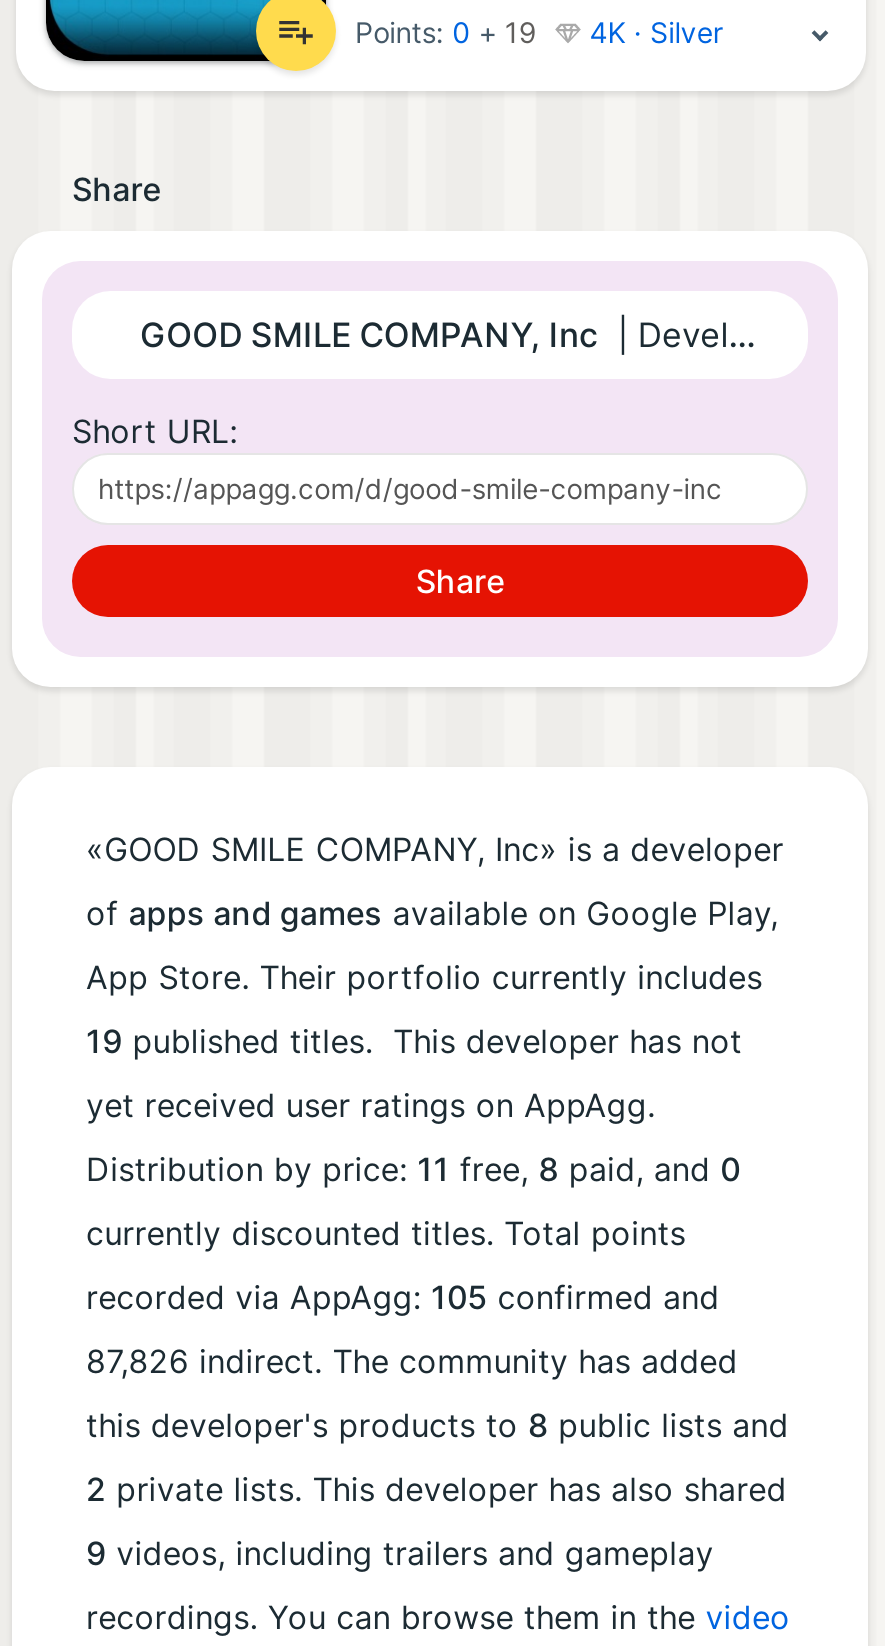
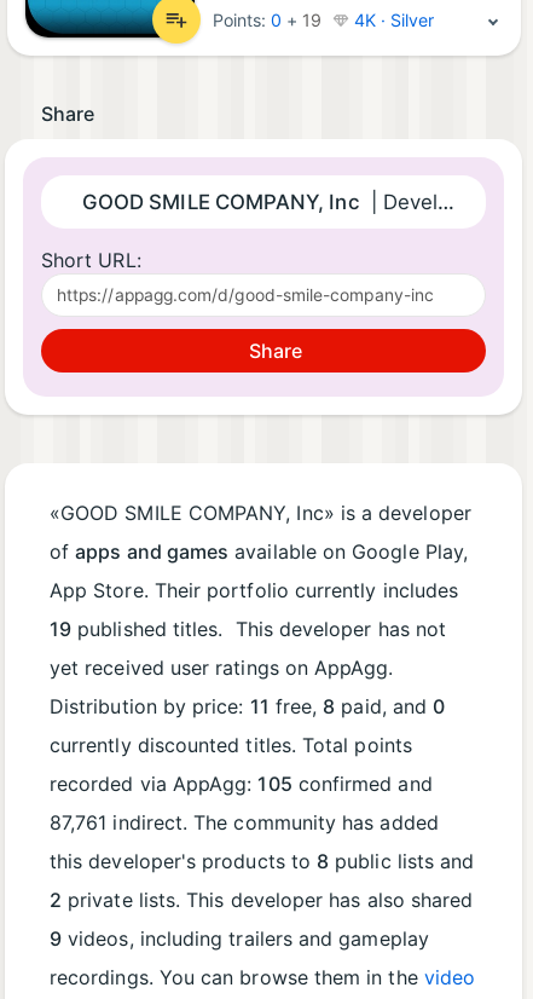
- 87,826 indirect. The community has added
+ 87,761 indirect. The community has added
